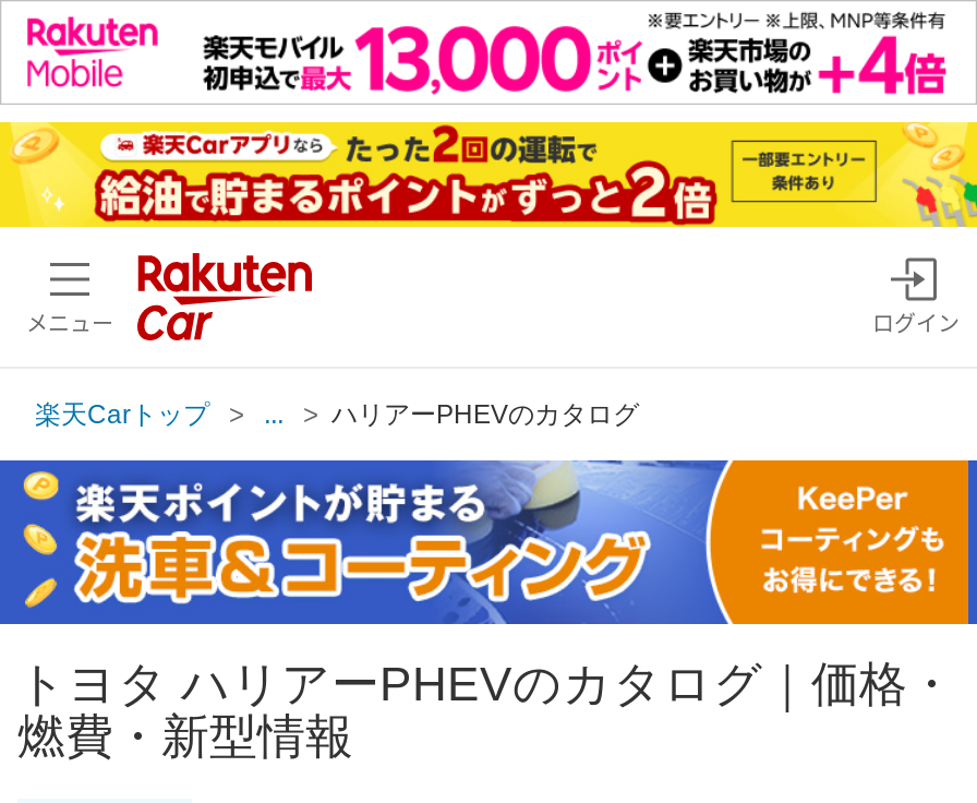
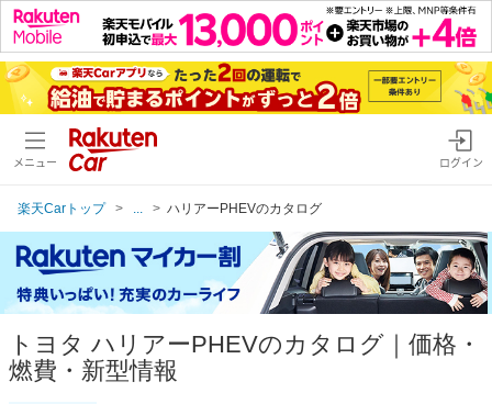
- [image]
+ [image]
